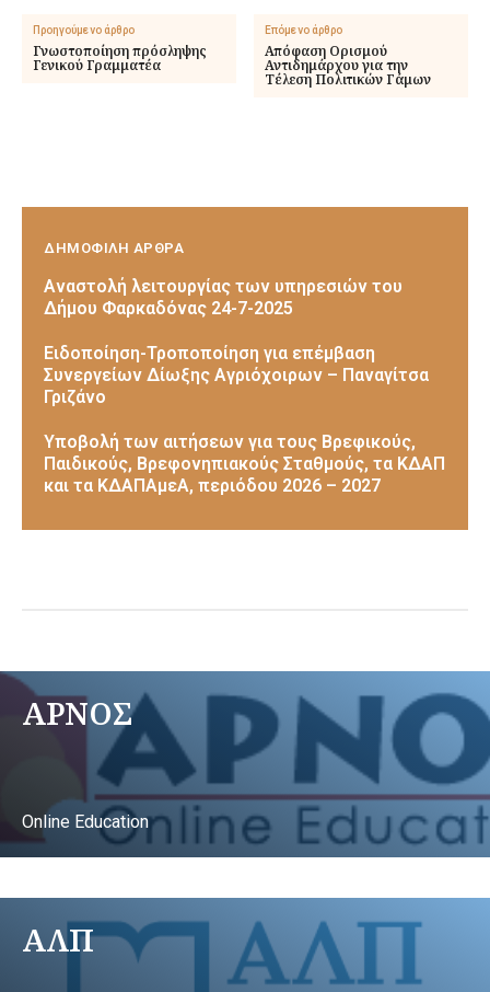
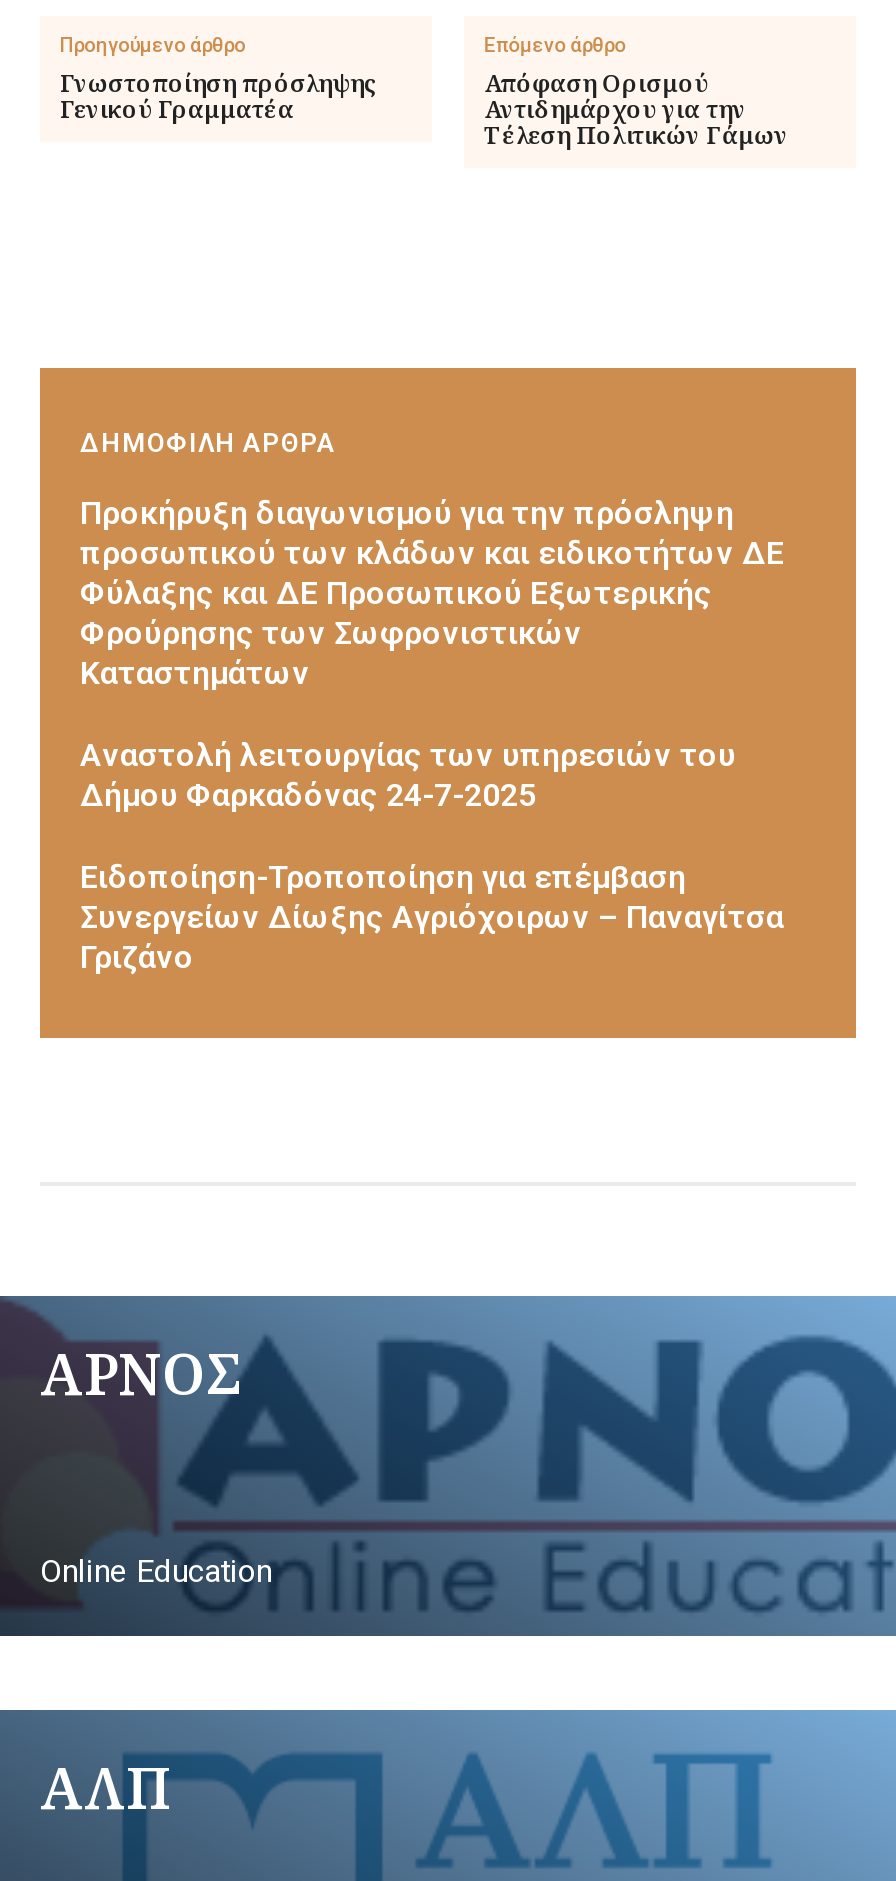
+ Προκήρυξη διαγωνισμού για την πρόσληψη
+ προσωπικού των κλάδων και ειδικοτήτων ΔΕ
+ Φύλαξης και ΔΕ Προσωπικού Εξωτερικής
+ Φρούρησης των Σωφρονιστικών
+ Καταστημάτων

moved down: Αναστολή λειτουργίας των υπηρεσιών του | Δήμου Φαρκαδόνας 24-7-2025 | Ειδοποίηση-Τροποποίηση για επέμβαση | Συνεργείων Δίωξης Αγριόχοιρων – Παναγίτσα | Γριζάνο

- Υποβολή των αιτήσεων για τους Βρεφικούς,
- Παιδικούς, Βρεφονηπιακούς Σταθμούς, τα ΚΔΑΠ
- και τα ΚΔΑΠΑμεΑ, περιόδου 2026 – 2027
